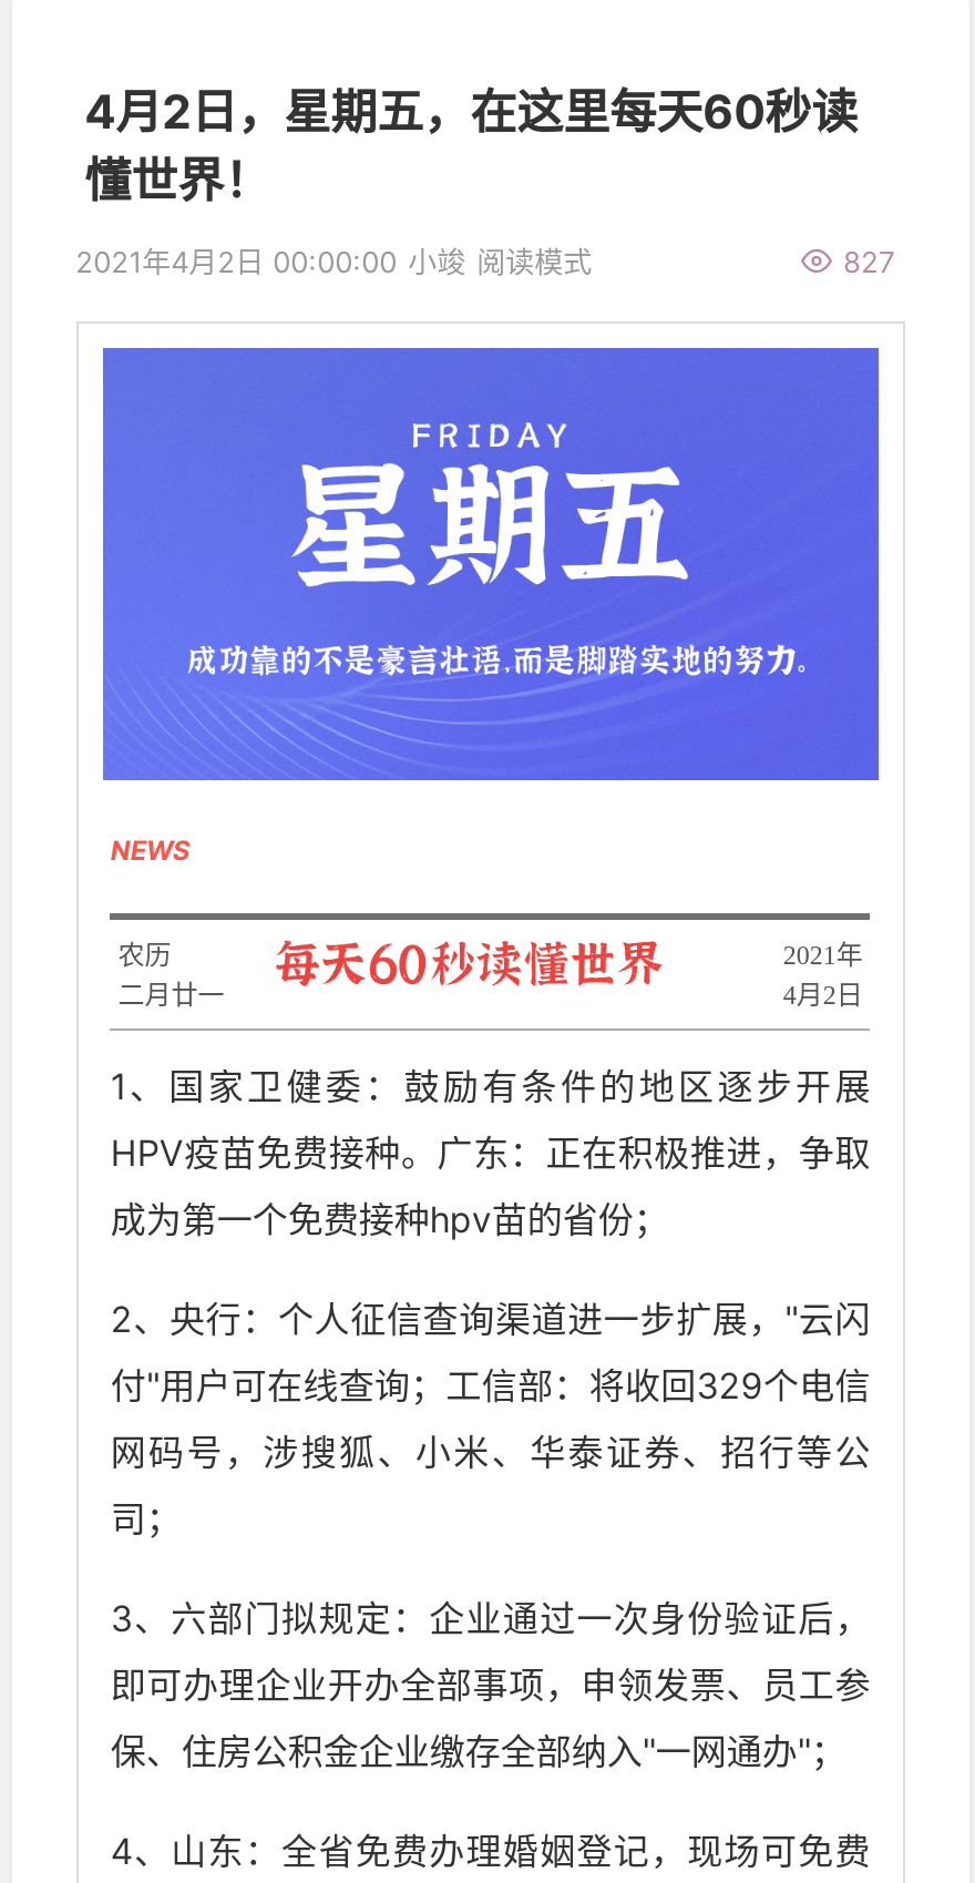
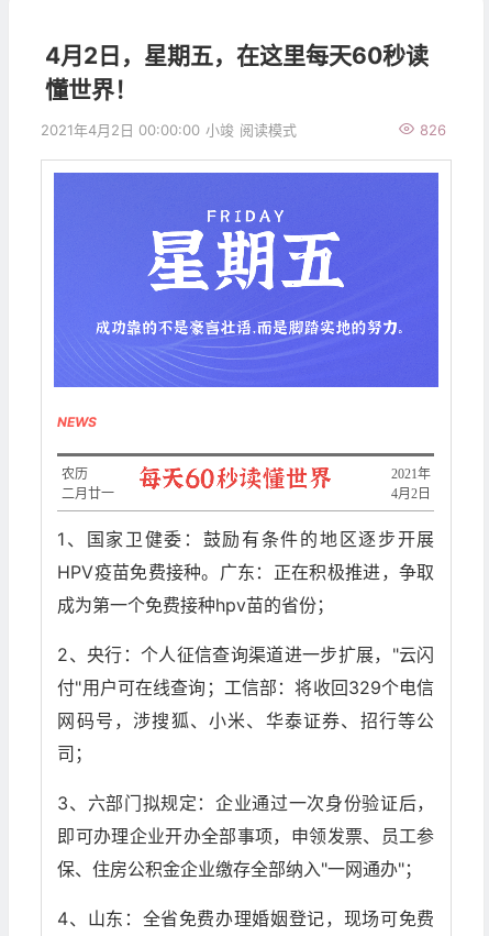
- 827
+ 826
